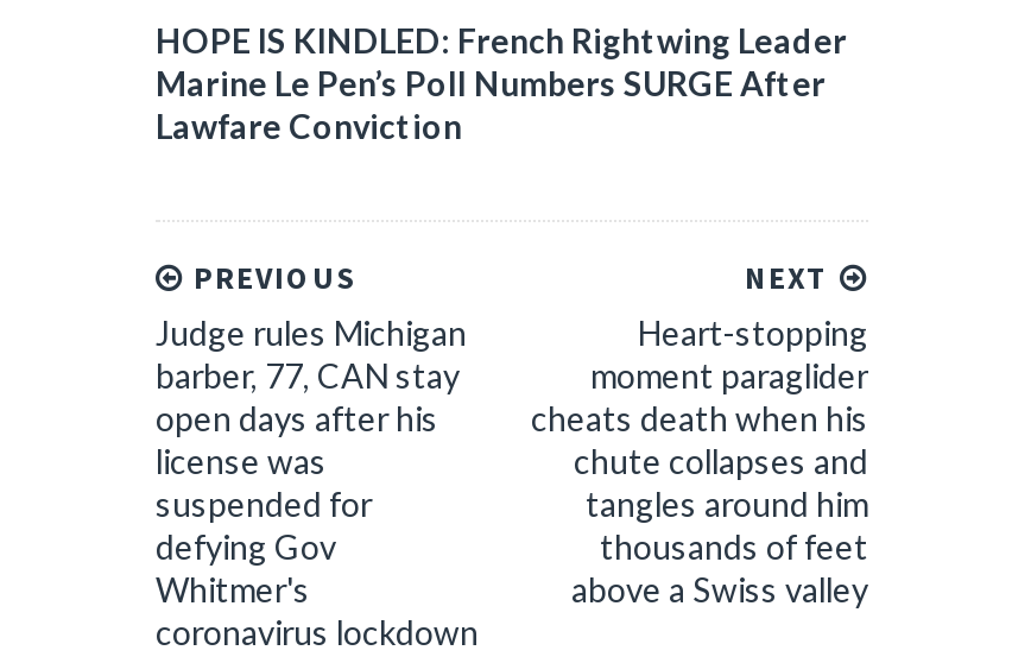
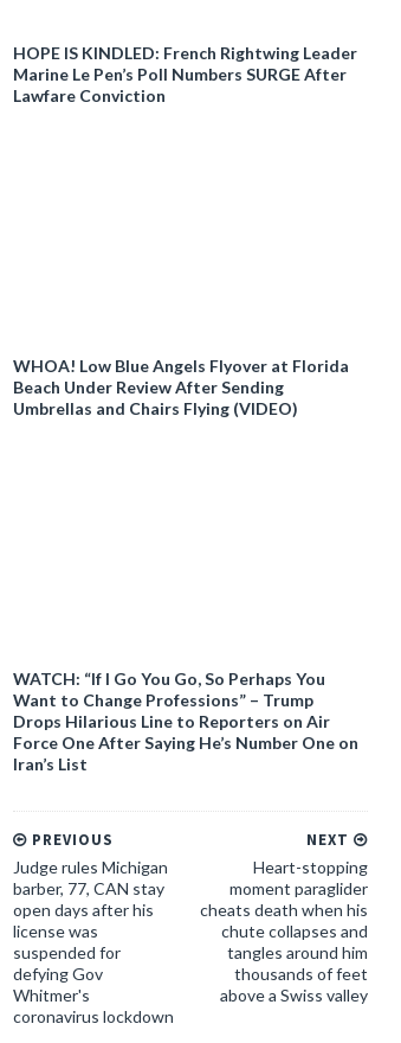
+ WHOA! Low Blue Angels Flyover at Florida
+ Beach Under Review After Sending
+ Umbrellas and Chairs Flying (VIDEO)

+ WATCH: “If I Go You Go, So Perhaps You
+ Want to Change Professions” – Trump
+ Drops Hilarious Line to Reporters on Air
+ Force One After Saying He’s Number One on
+ Iran’s List
